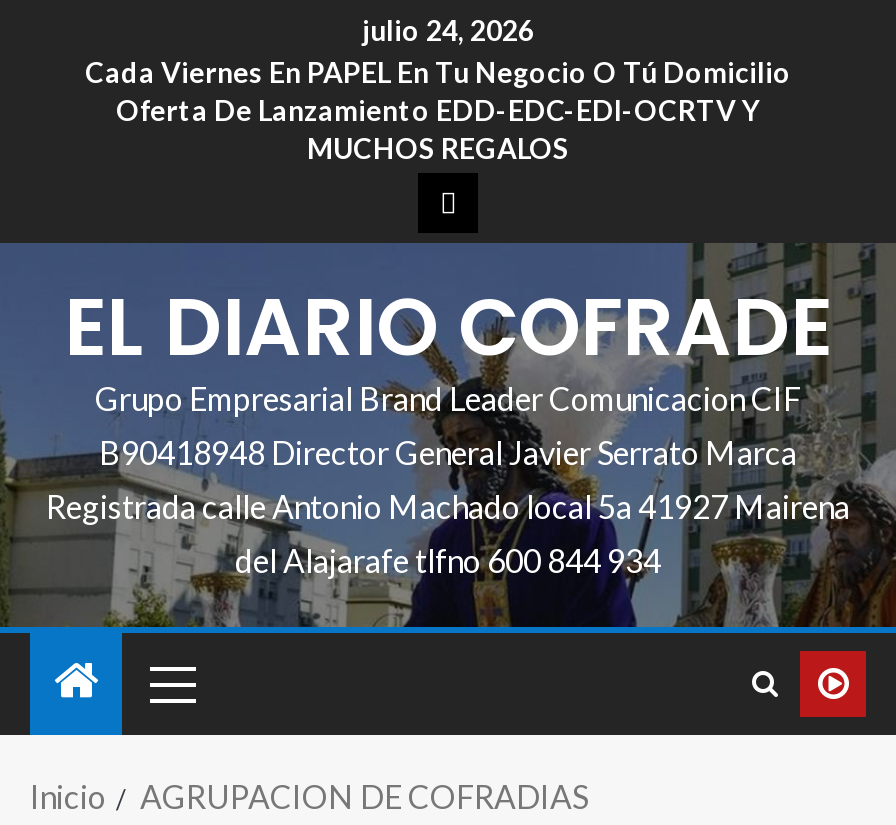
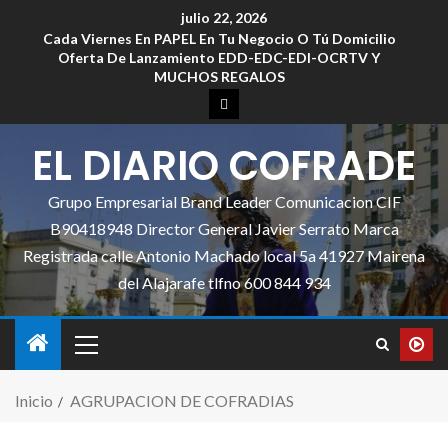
- julio 24, 2026
+ julio 22, 2026
